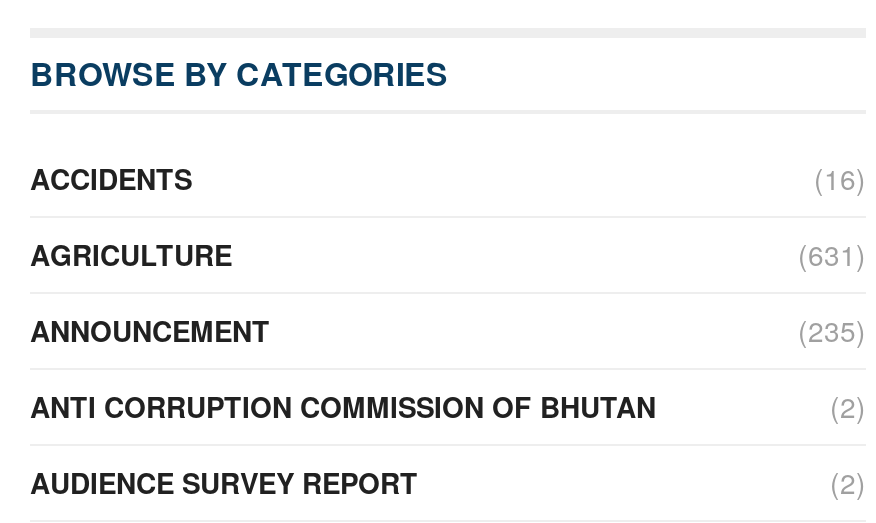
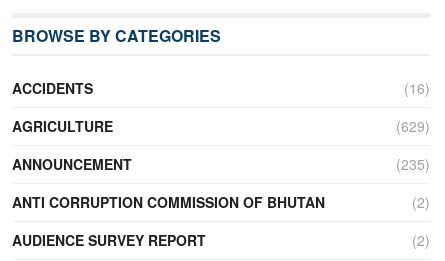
- (631)
+ (629)
